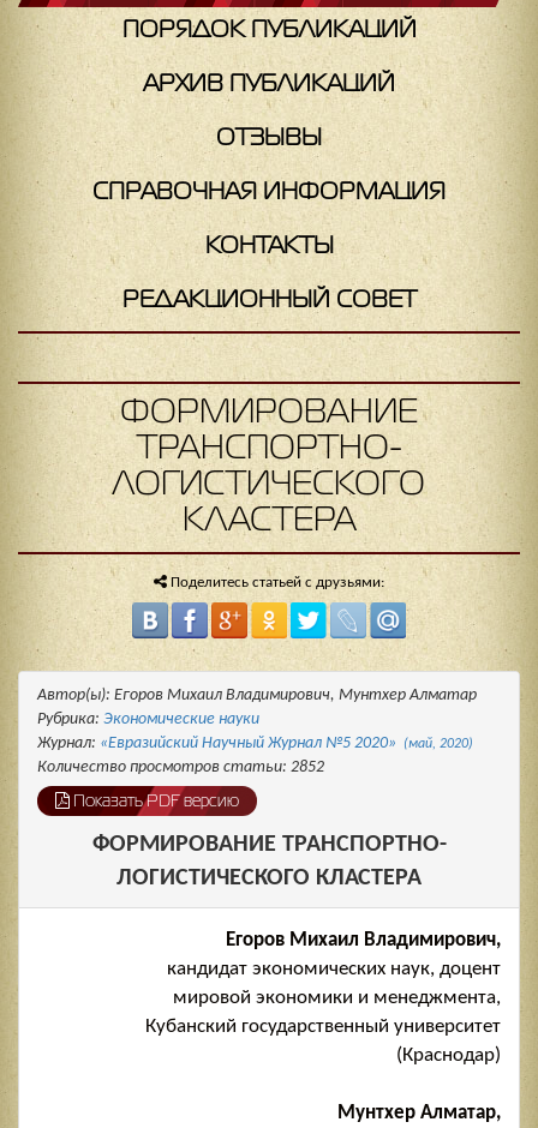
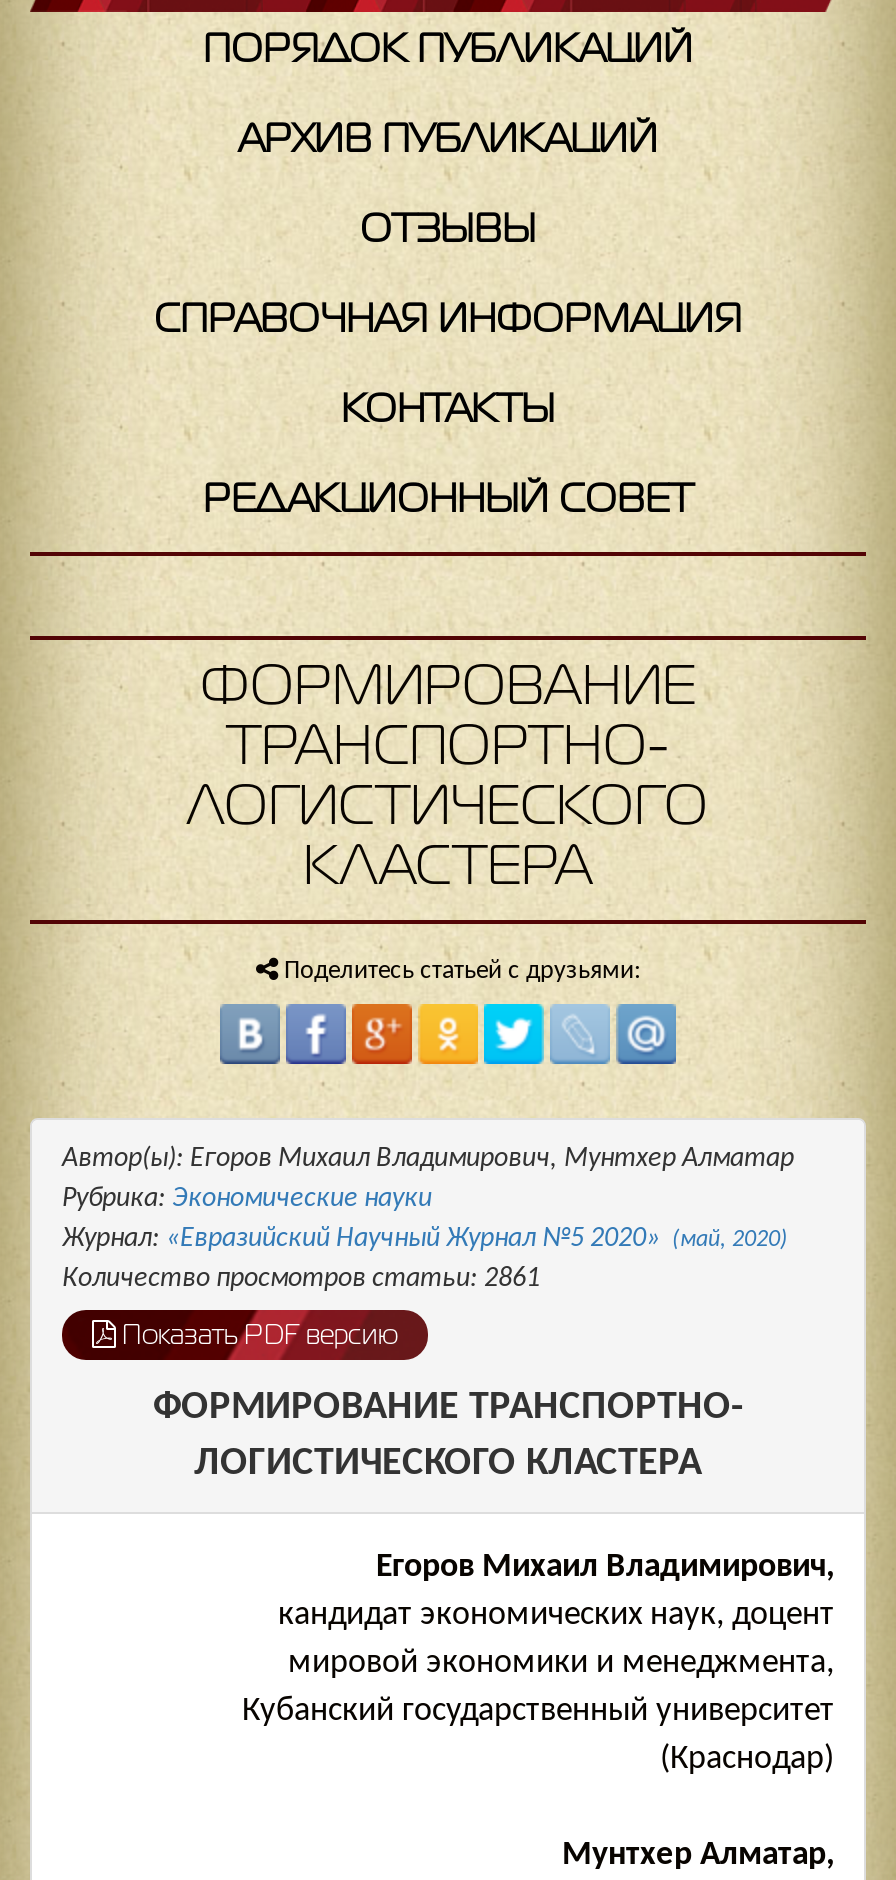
- Количество просмотров статьи: 2852
+ Количество просмотров статьи: 2861
